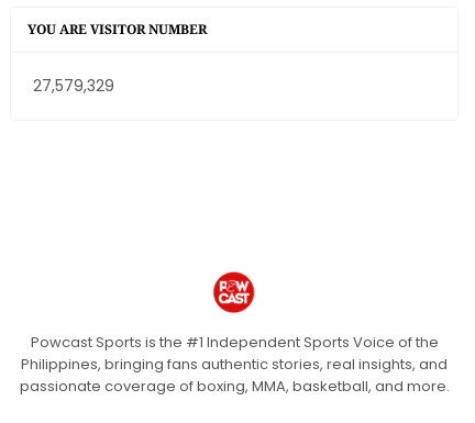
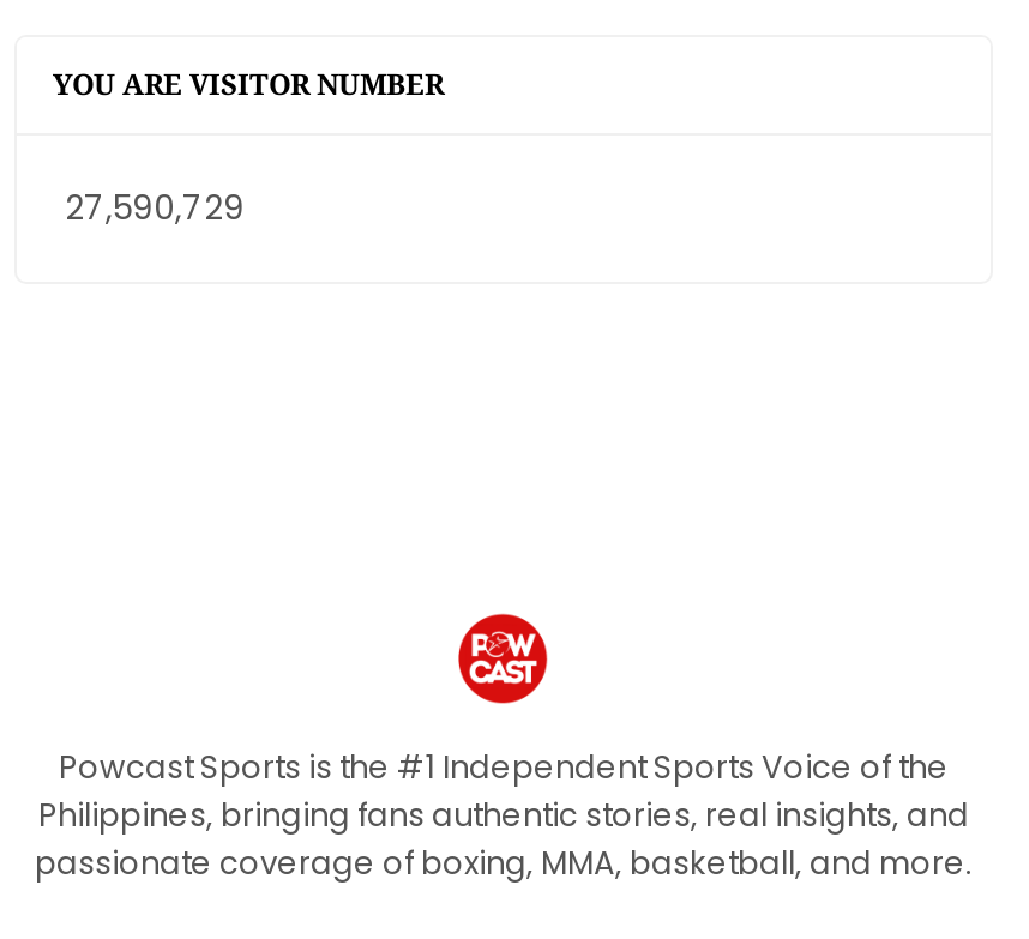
- 27,579,329
+ 27,590,729
